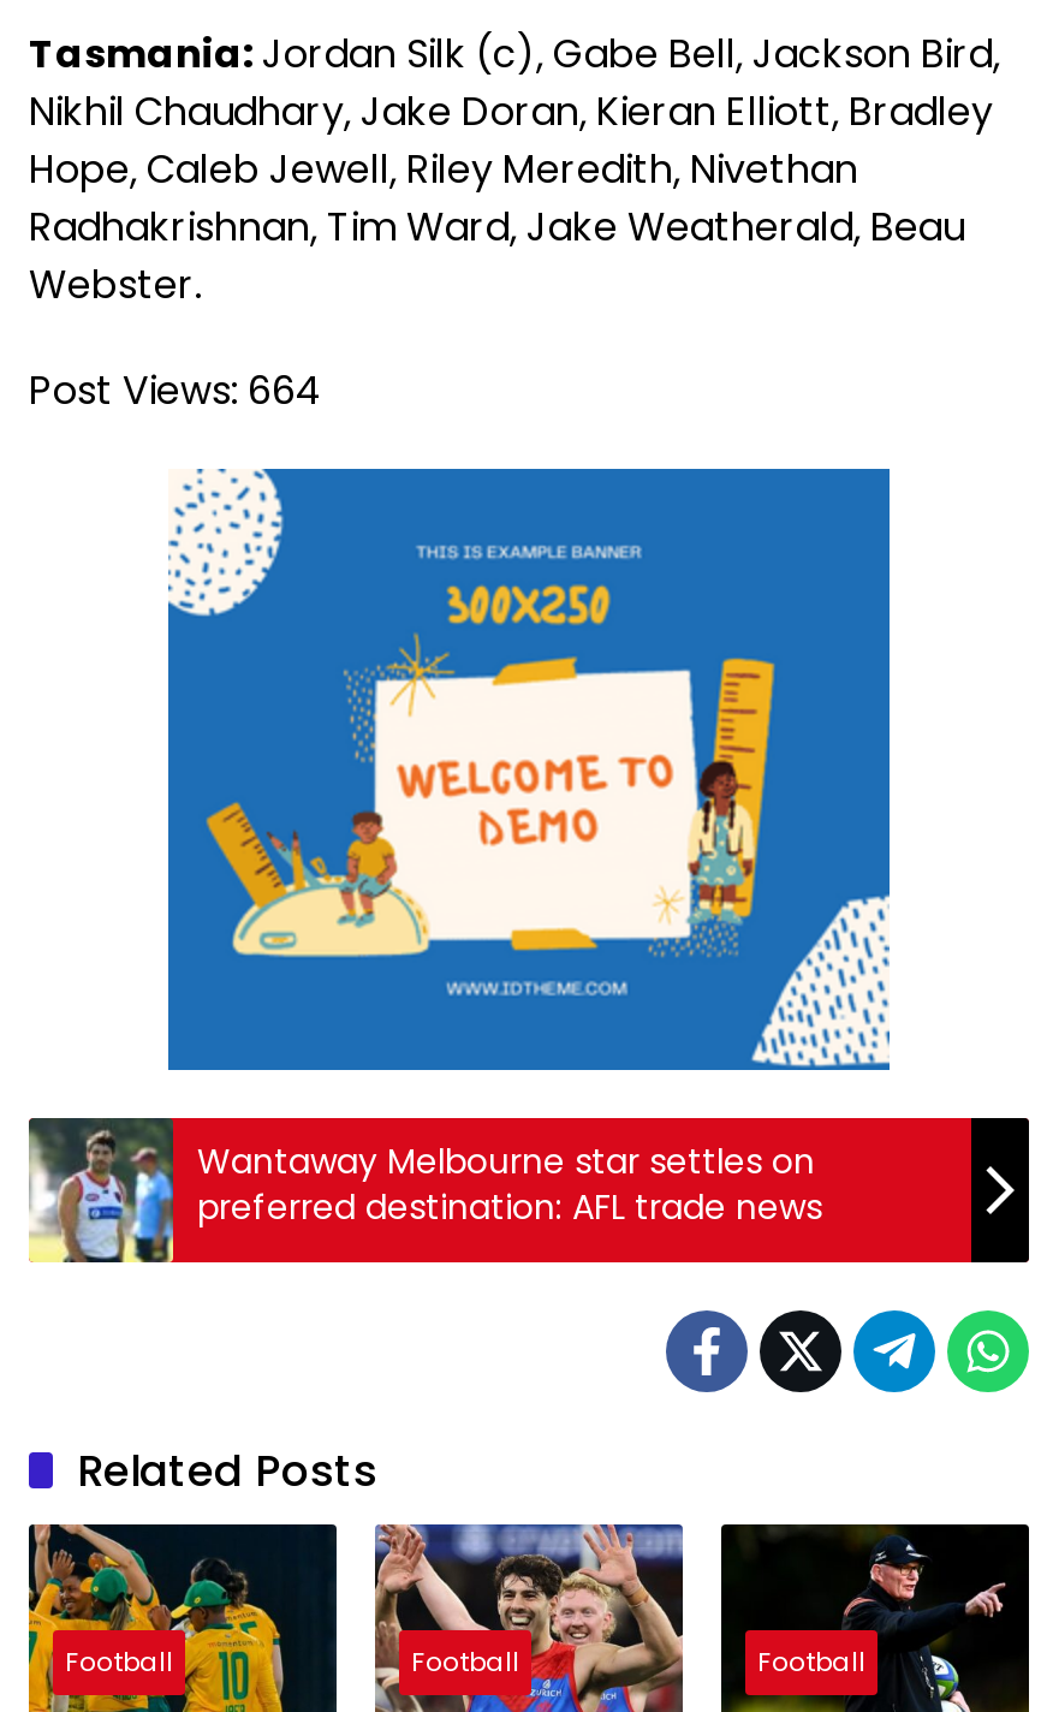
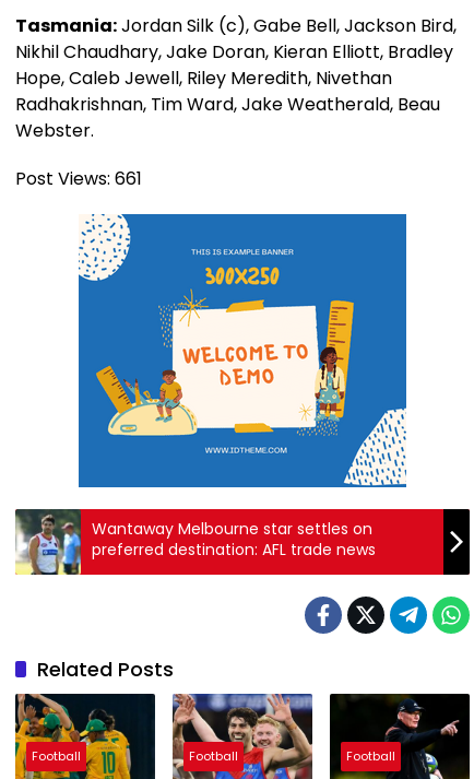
- Post Views: 664
+ Post Views: 661
